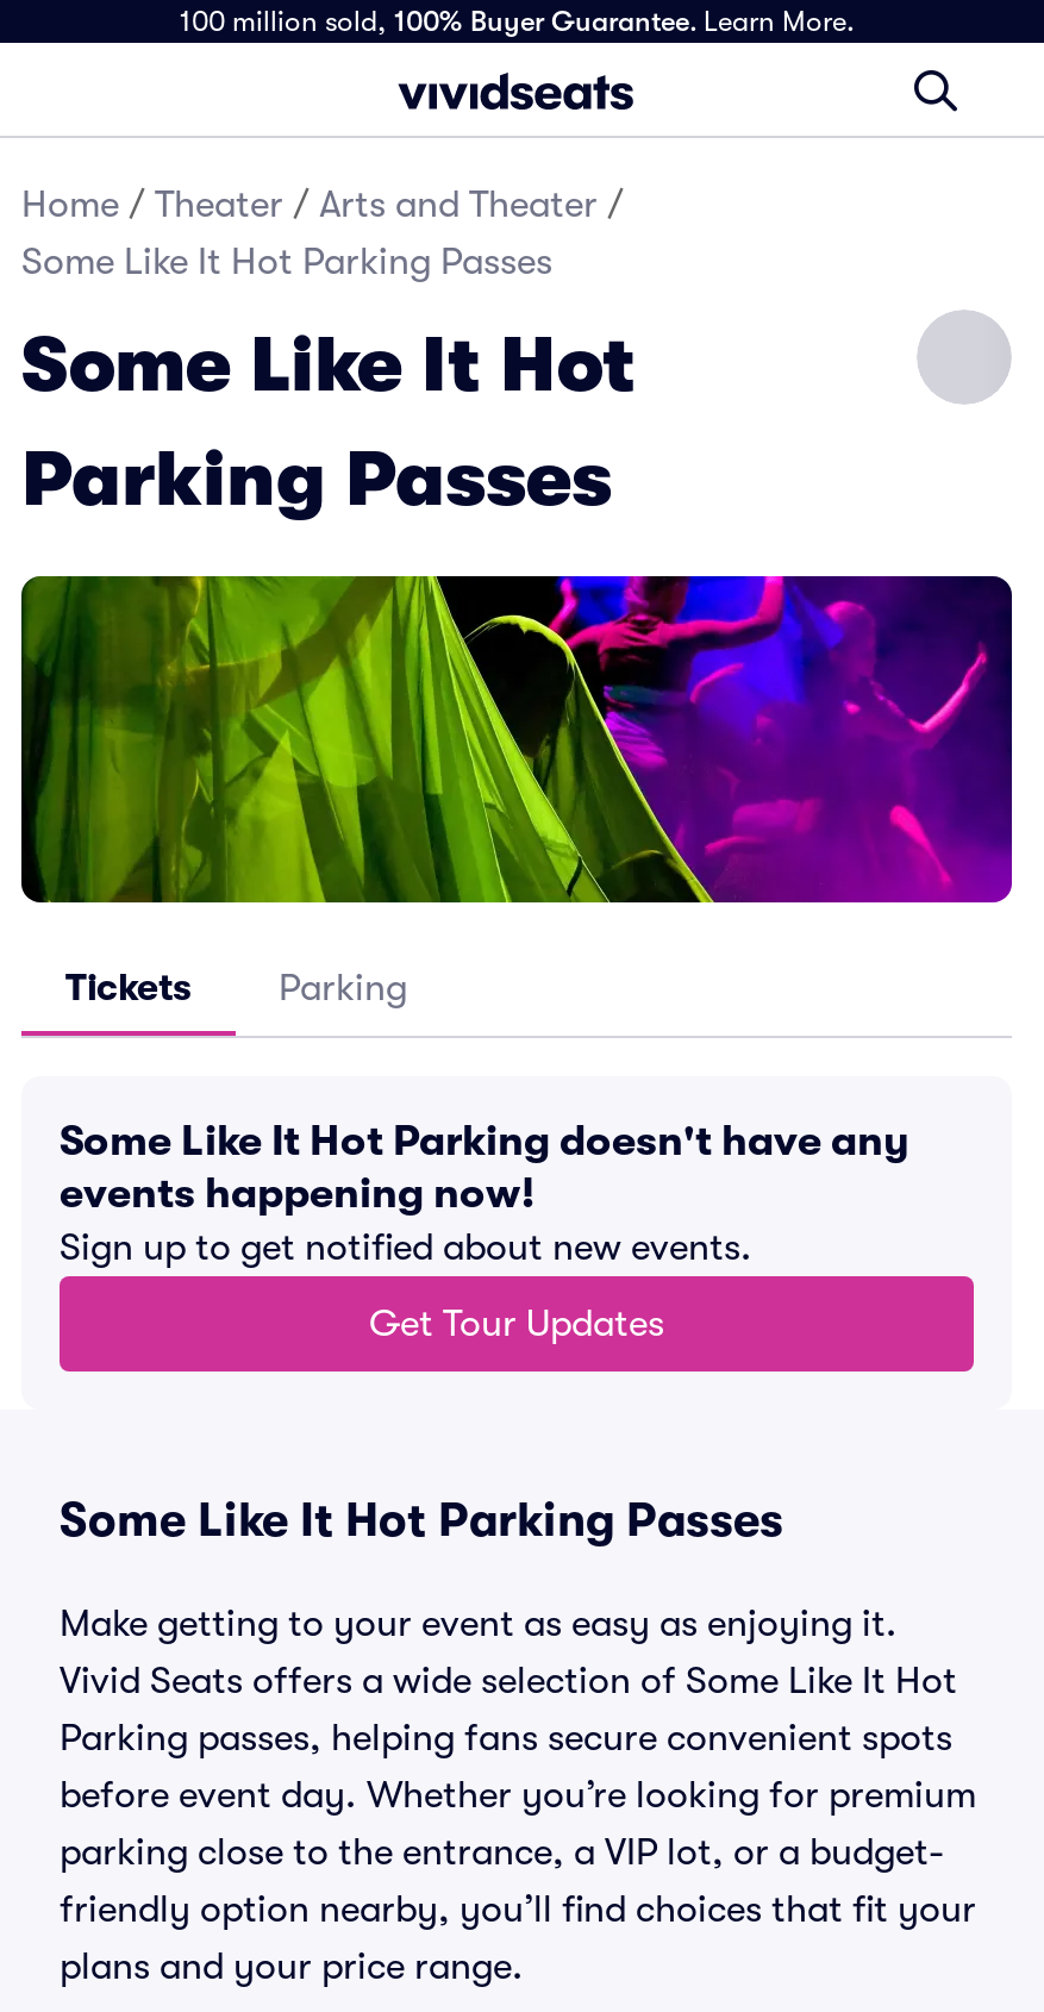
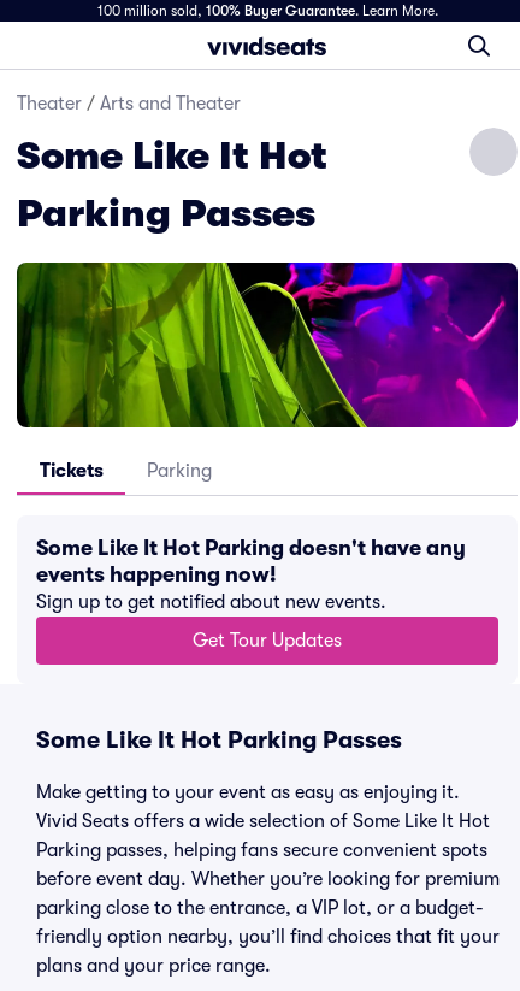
- Home / Theater / Arts and Theater /
- Some Like It Hot Parking Passes
+ Theater / Arts and Theater
